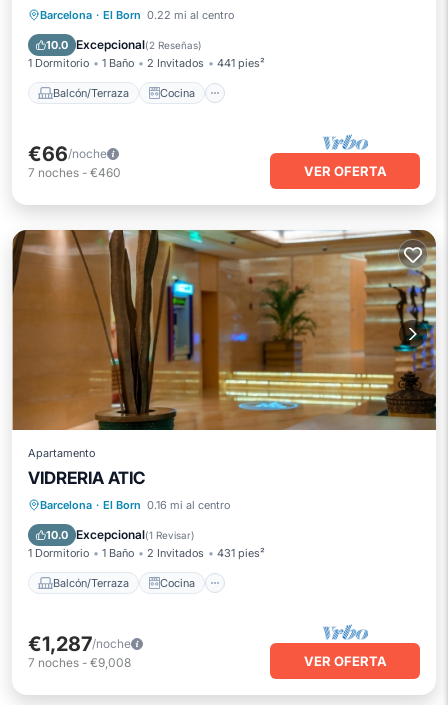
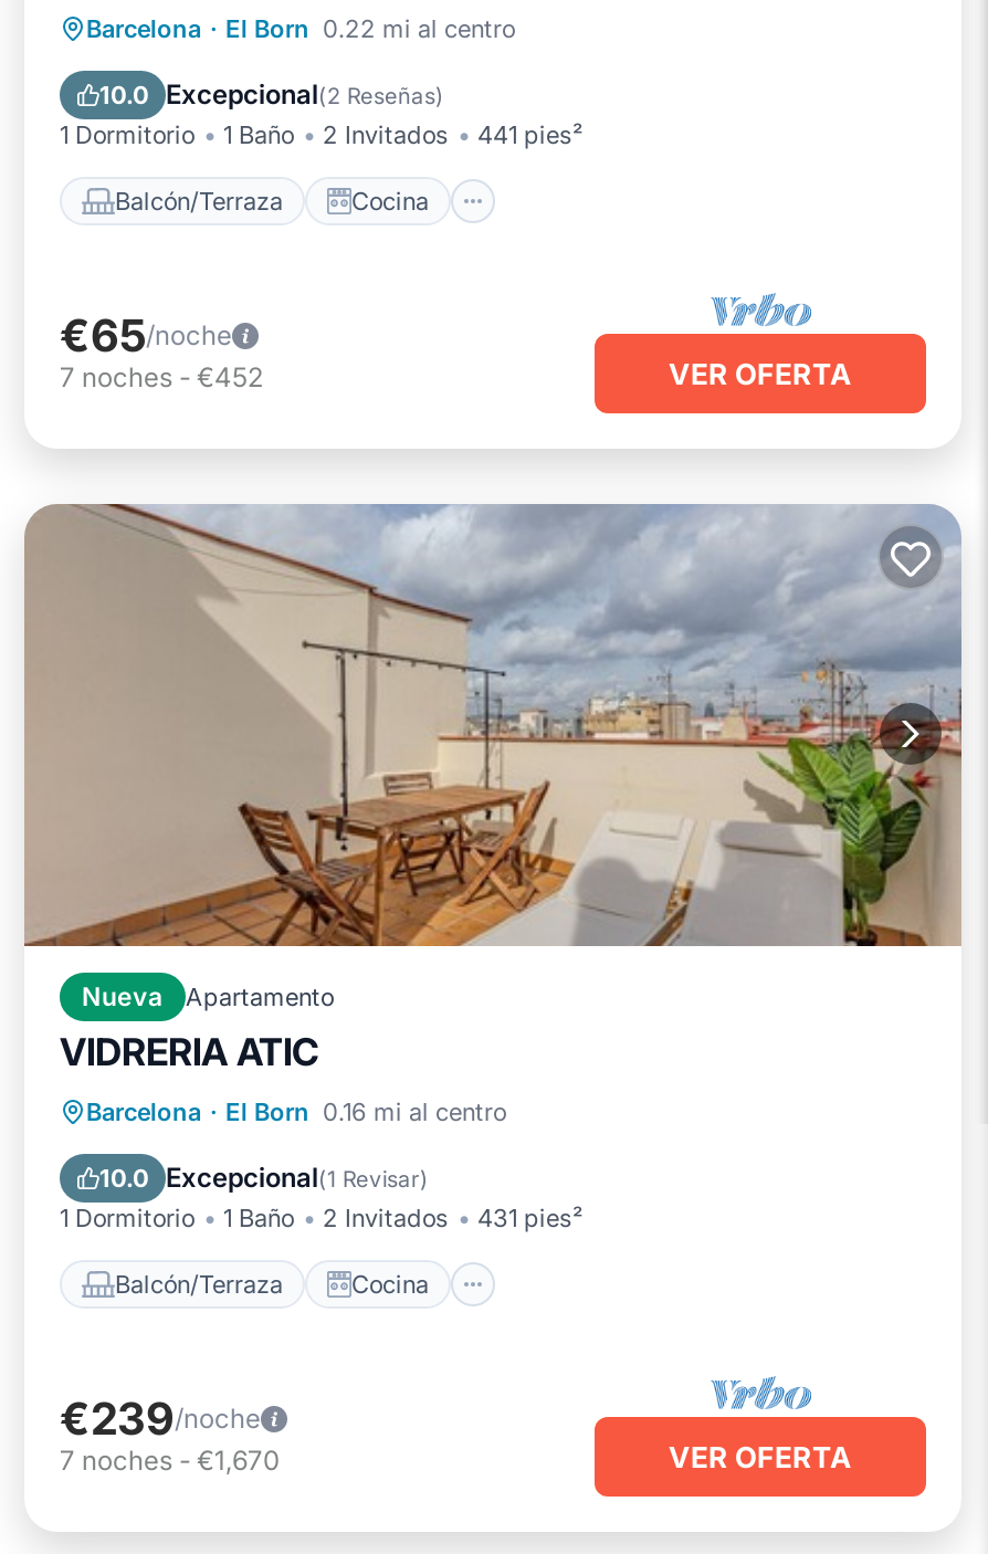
- €66/noche
+ €65/noche

- 7 noches - €460
+ 7 noches - €452

- [image]
+ [image]

+ Nueva

- €1,287/noche
+ €239/noche

- 7 noches - €9,008
+ 7 noches - €1,670
